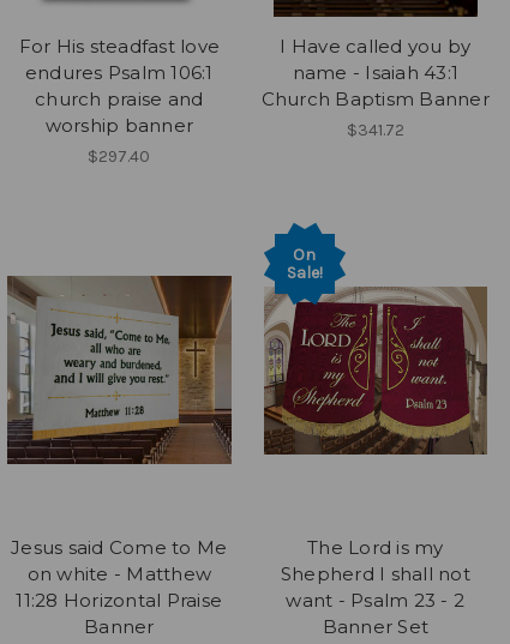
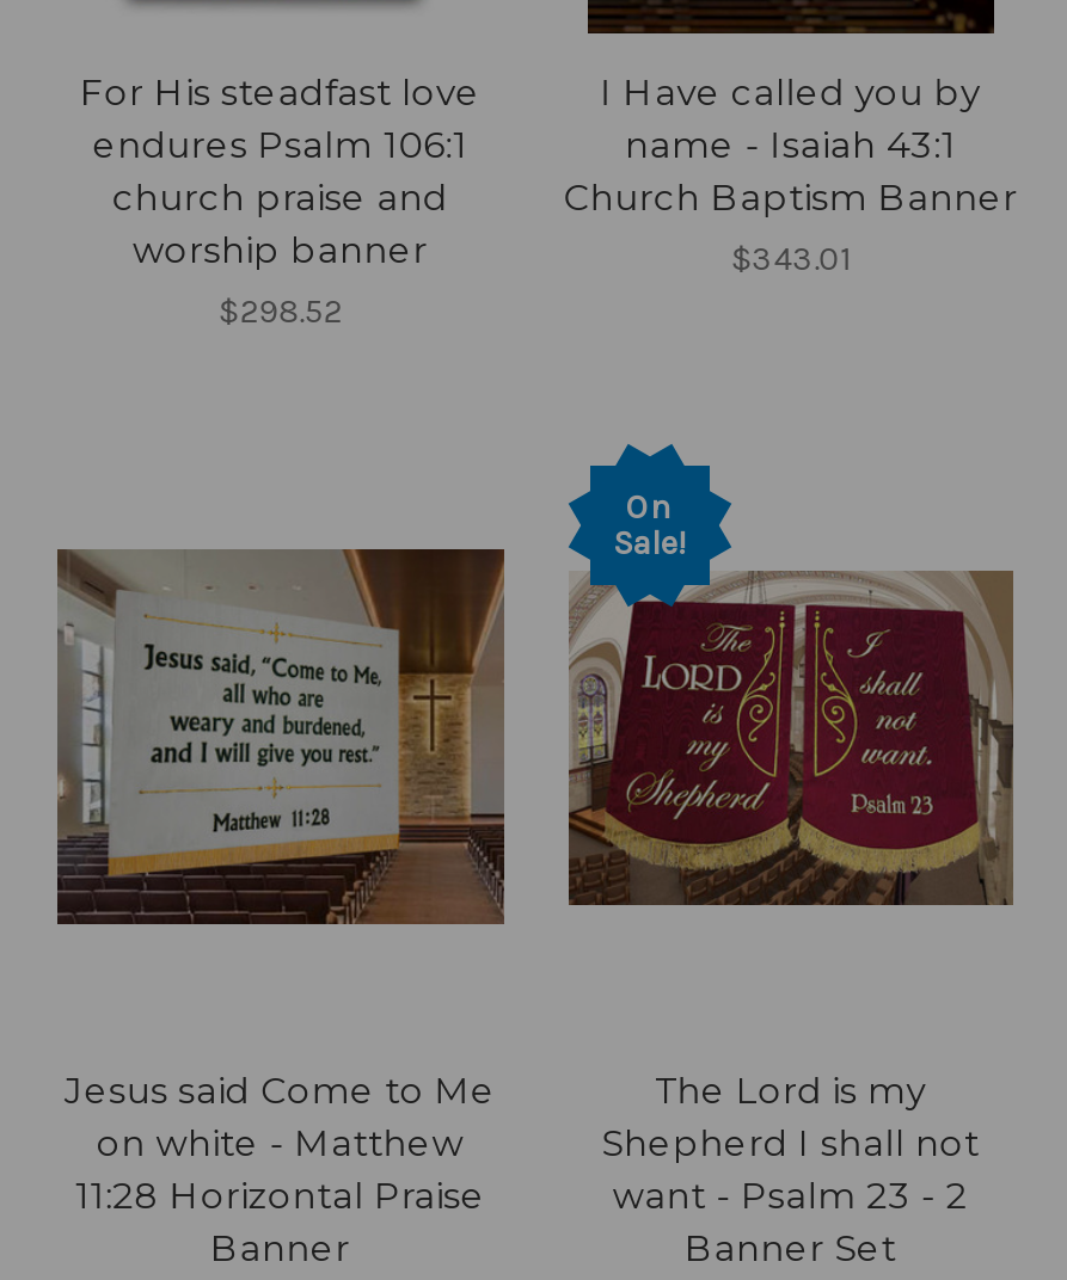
- $341.72
+ $343.01

- $297.40
+ $298.52
